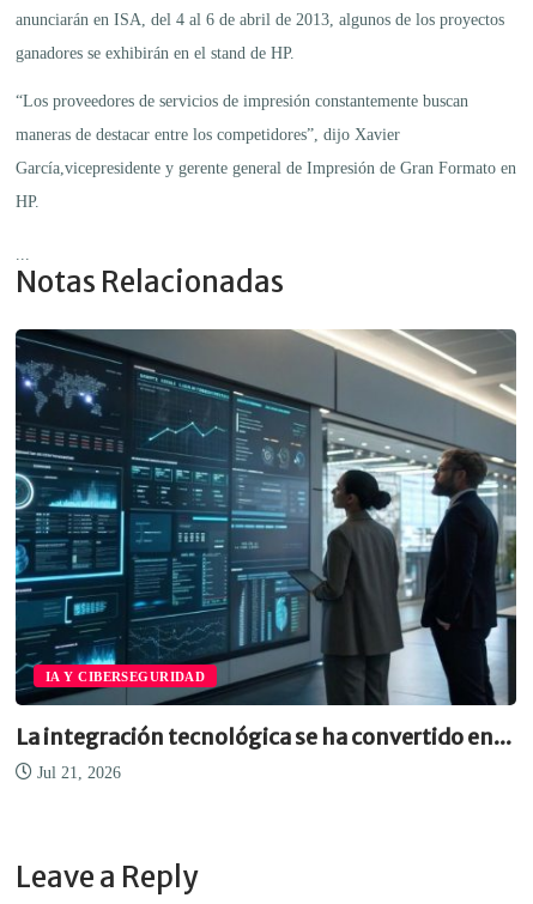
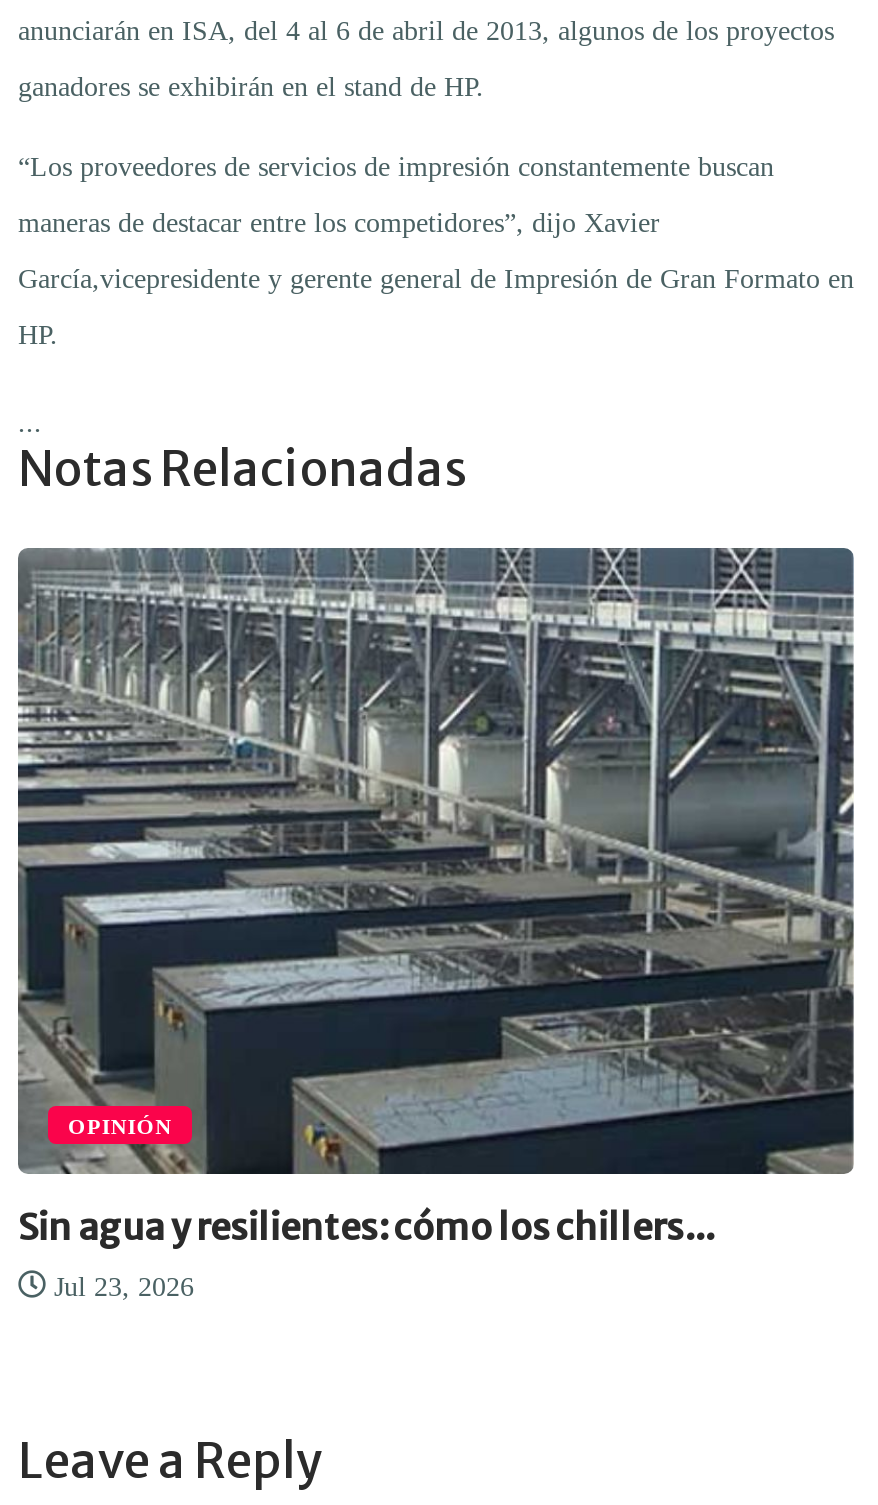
- [image]
- IA Y CIBERSEGURIDAD
+ [image]
+ OPINIÓN

- La integración tecnológica se ha convertido en...
+ Sin agua y resilientes: cómo los chillers...

- Jul 21, 2026
+ Jul 23, 2026
